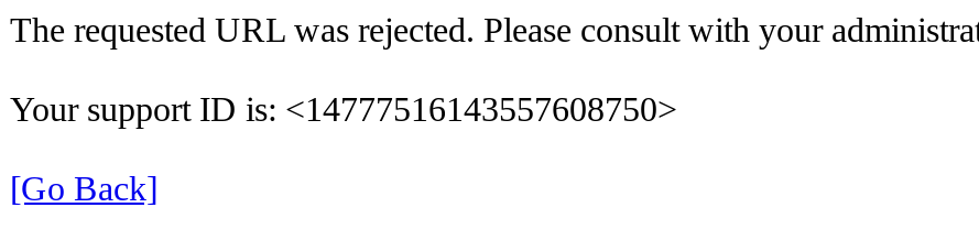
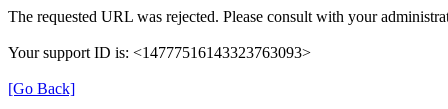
- Your support ID is: <14777516143557608750>
+ Your support ID is: <14777516143323763093>
